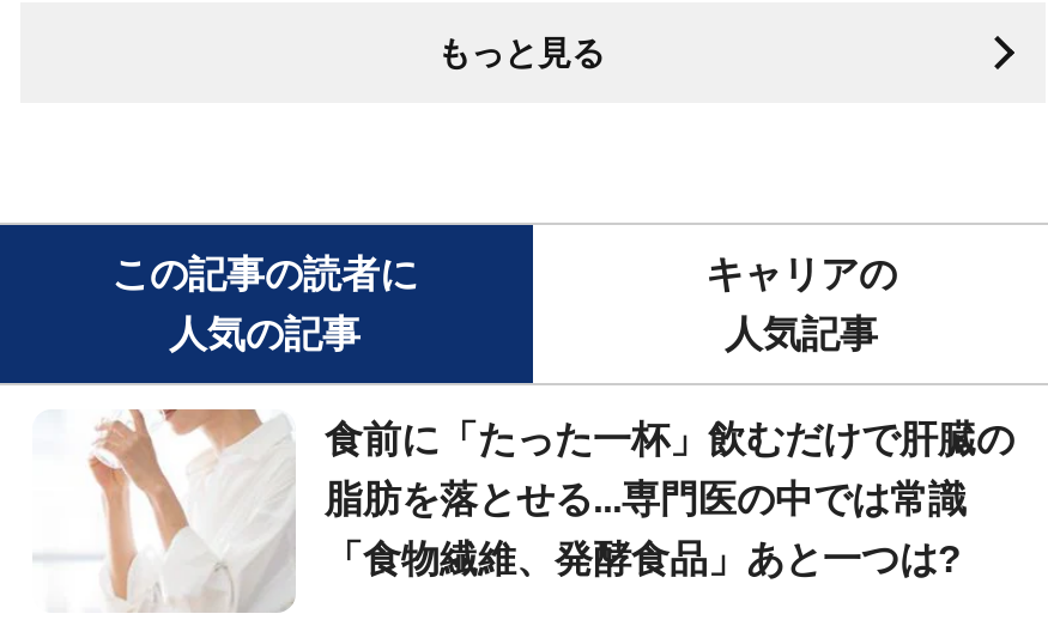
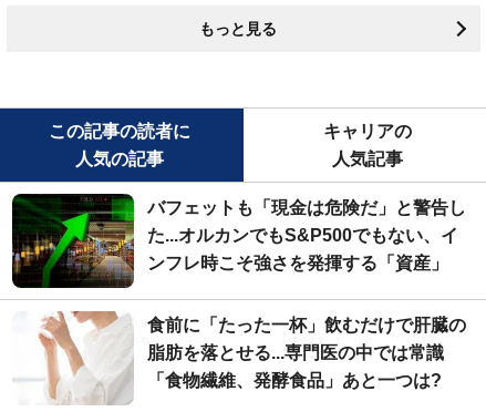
+ [image]
+ バフェットも「現金は危険だ」と警告し
+ た...オルカンでもS&P500でもない、イ
+ ンフレ時こそ強さを発揮する「資産」
